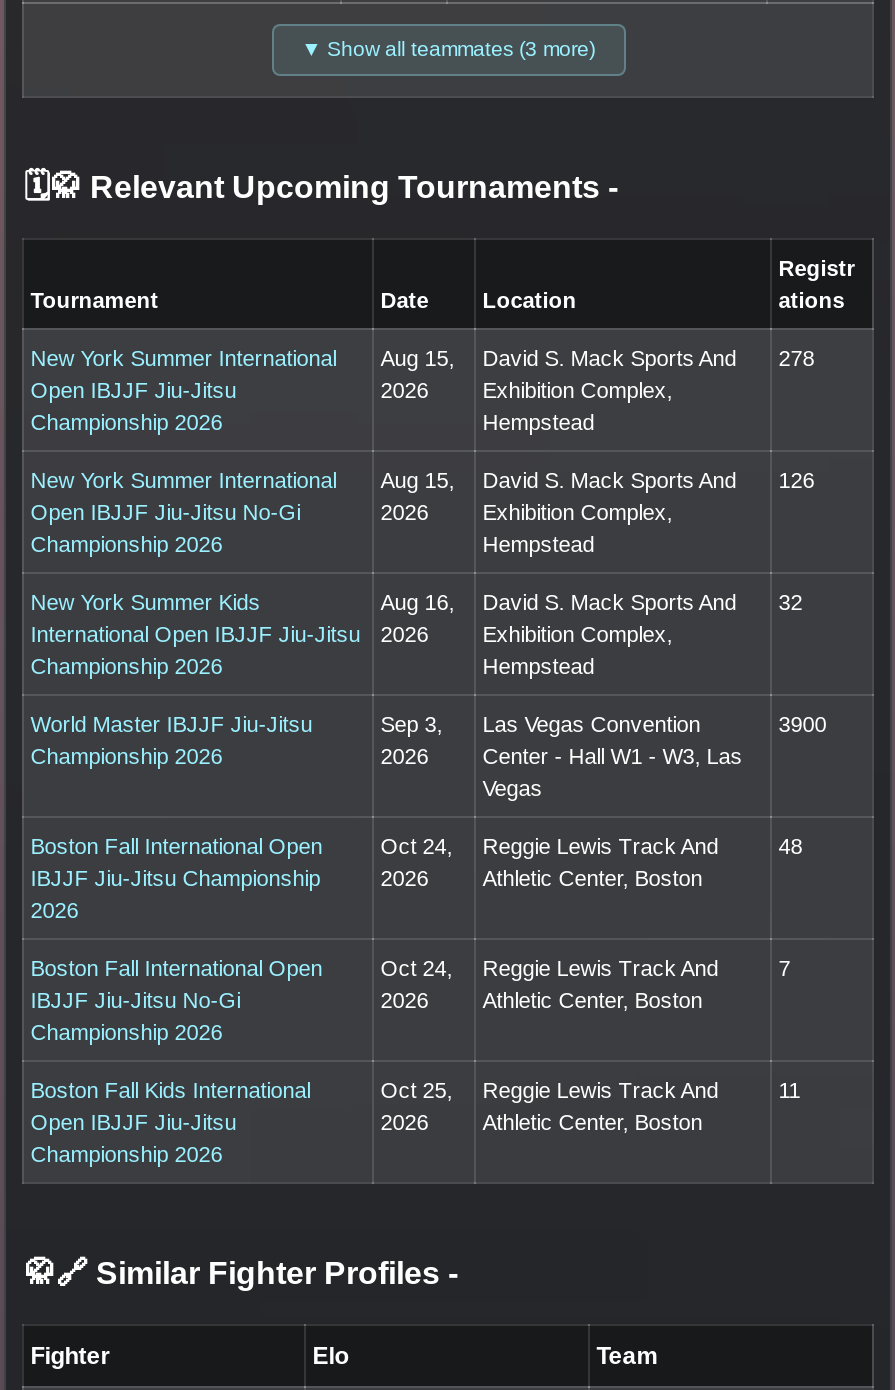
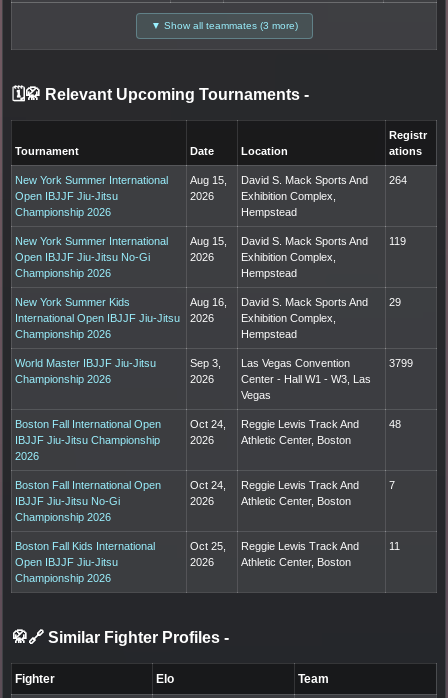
- New York Summer International Aug 15, David S. Mack Sports And 278
+ New York Summer International Aug 15, David S. Mack Sports And 264

- New York Summer International Aug 15, David S. Mack Sports And 126
+ New York Summer International Aug 15, David S. Mack Sports And 119

- Aug 16, David S. Mack Sports And 32
+ Aug 16, David S. Mack Sports And 29

- 3900
+ 3799
